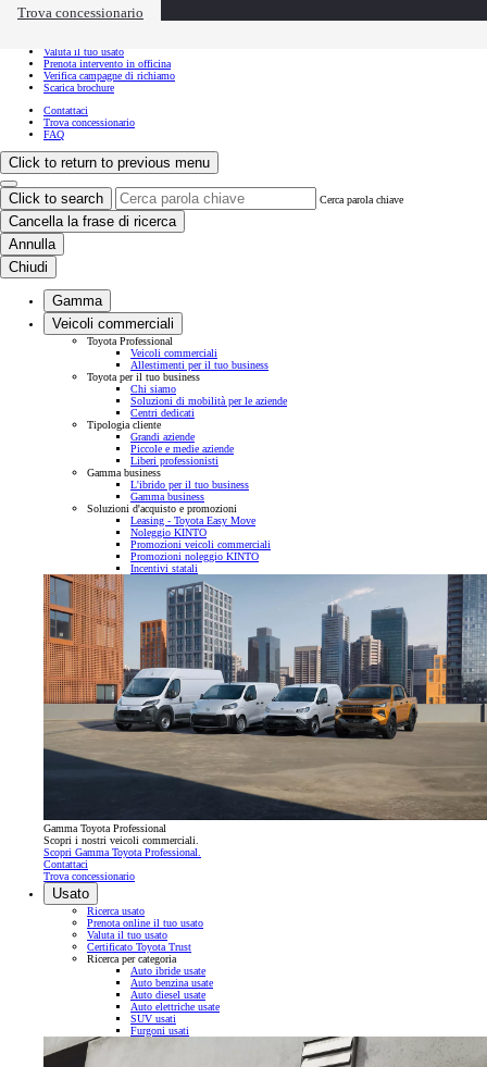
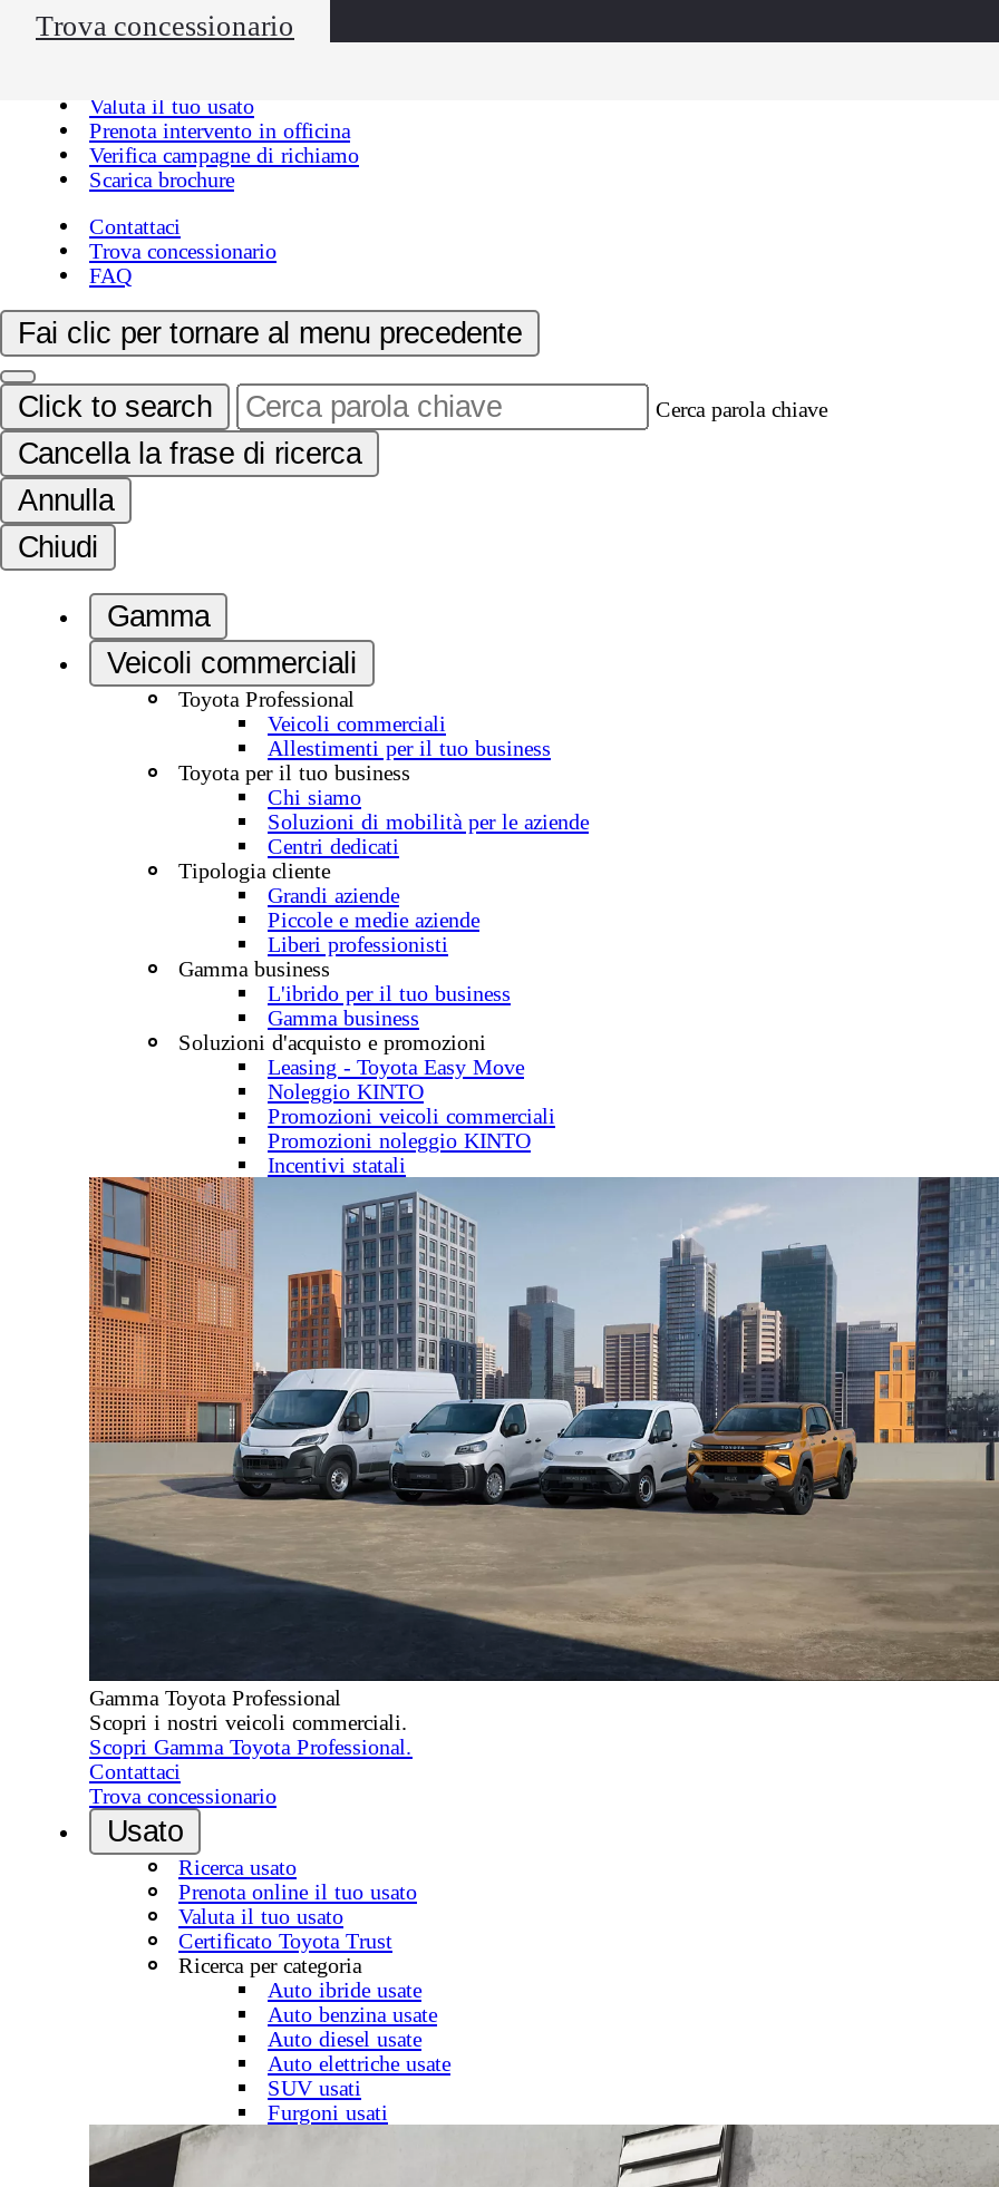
- Click to return to previous menu
+ Fai clic per tornare al menu precedente
